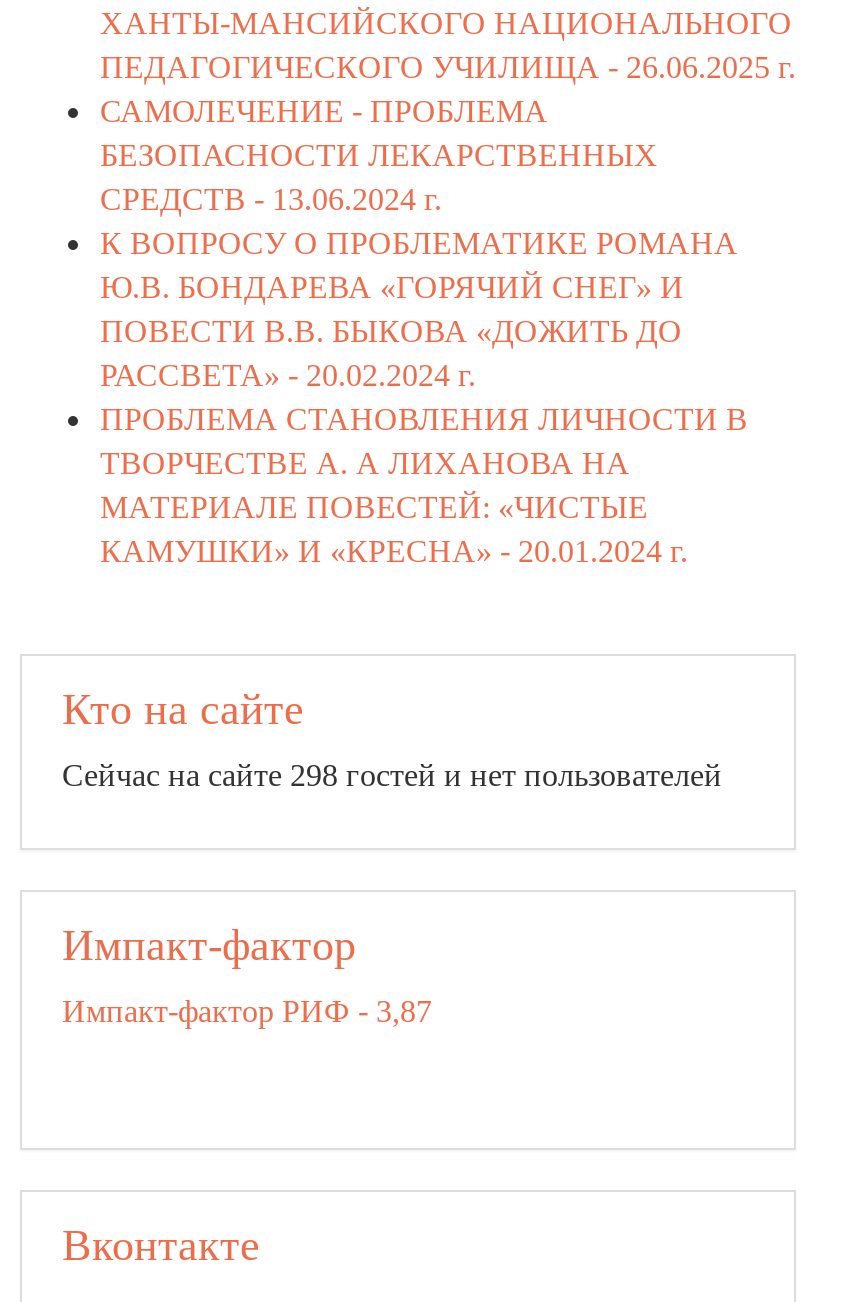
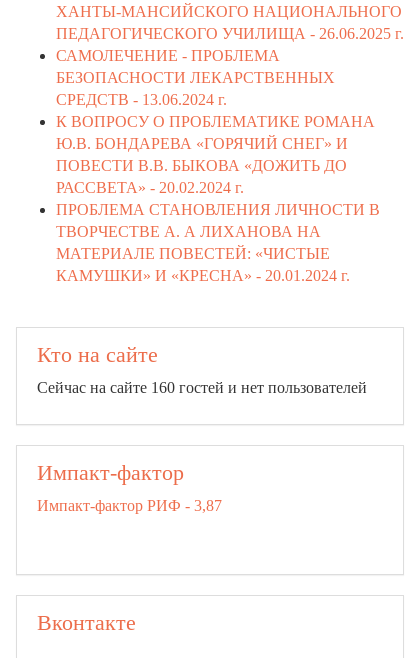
- Сейчас на сайте 298 гостей и нет пользователей
+ Сейчас на сайте 160 гостей и нет пользователей
